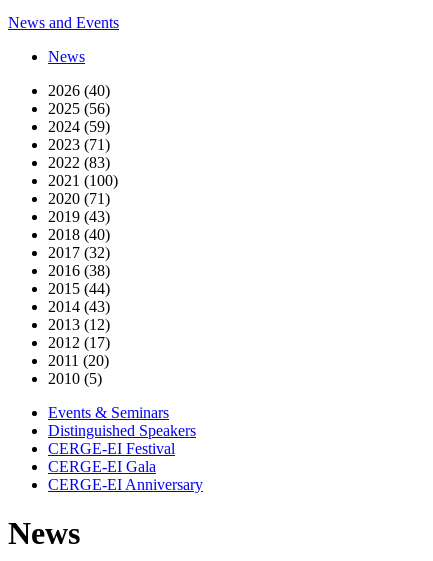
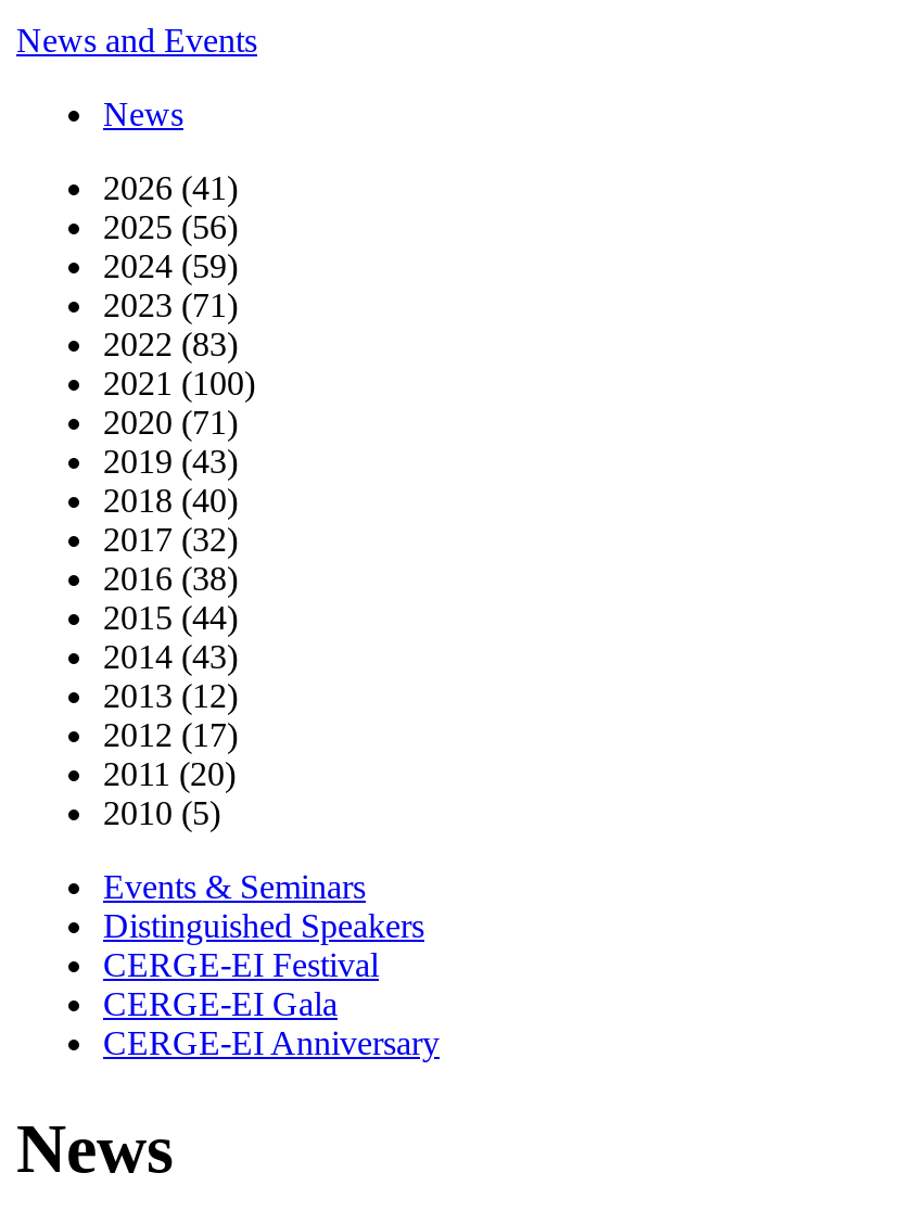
- 2026 (40)
+ 2026 (41)
